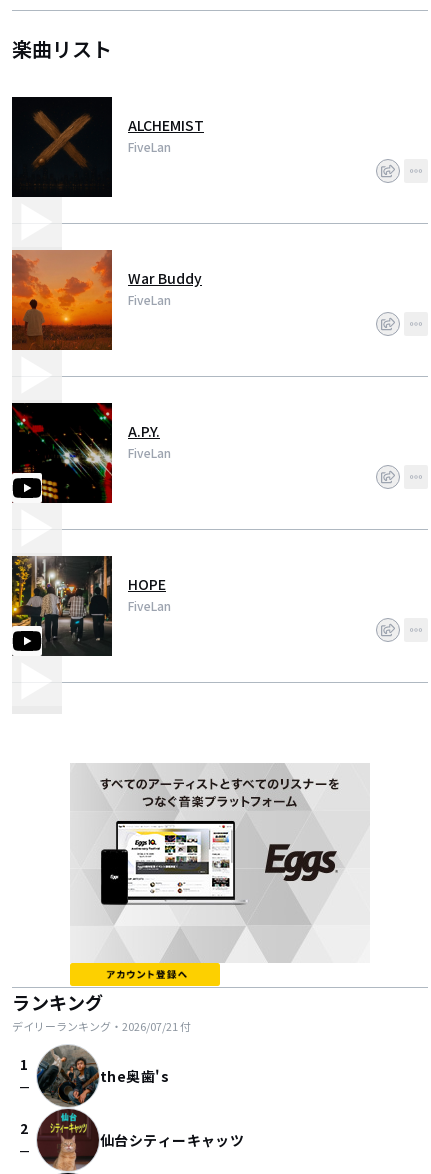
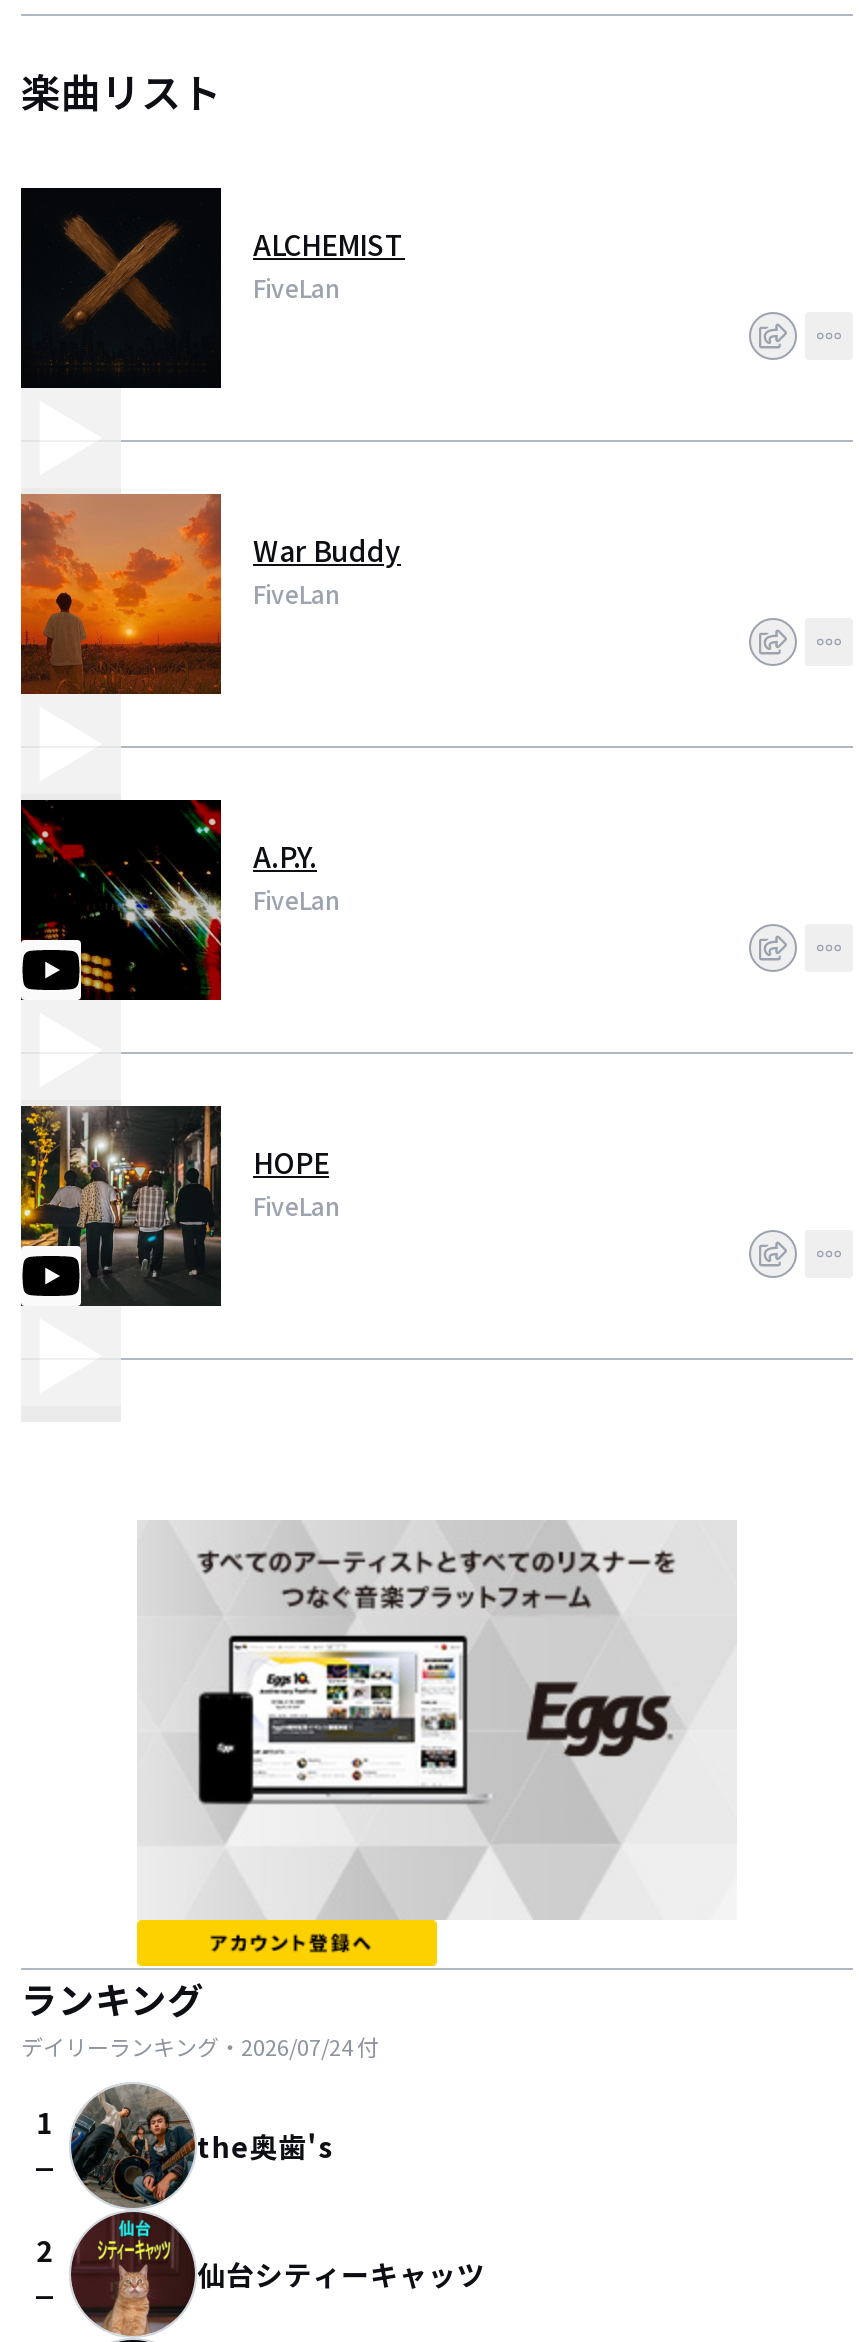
- デイリーランキング・2026/07/21付
+ デイリーランキング・2026/07/24付
